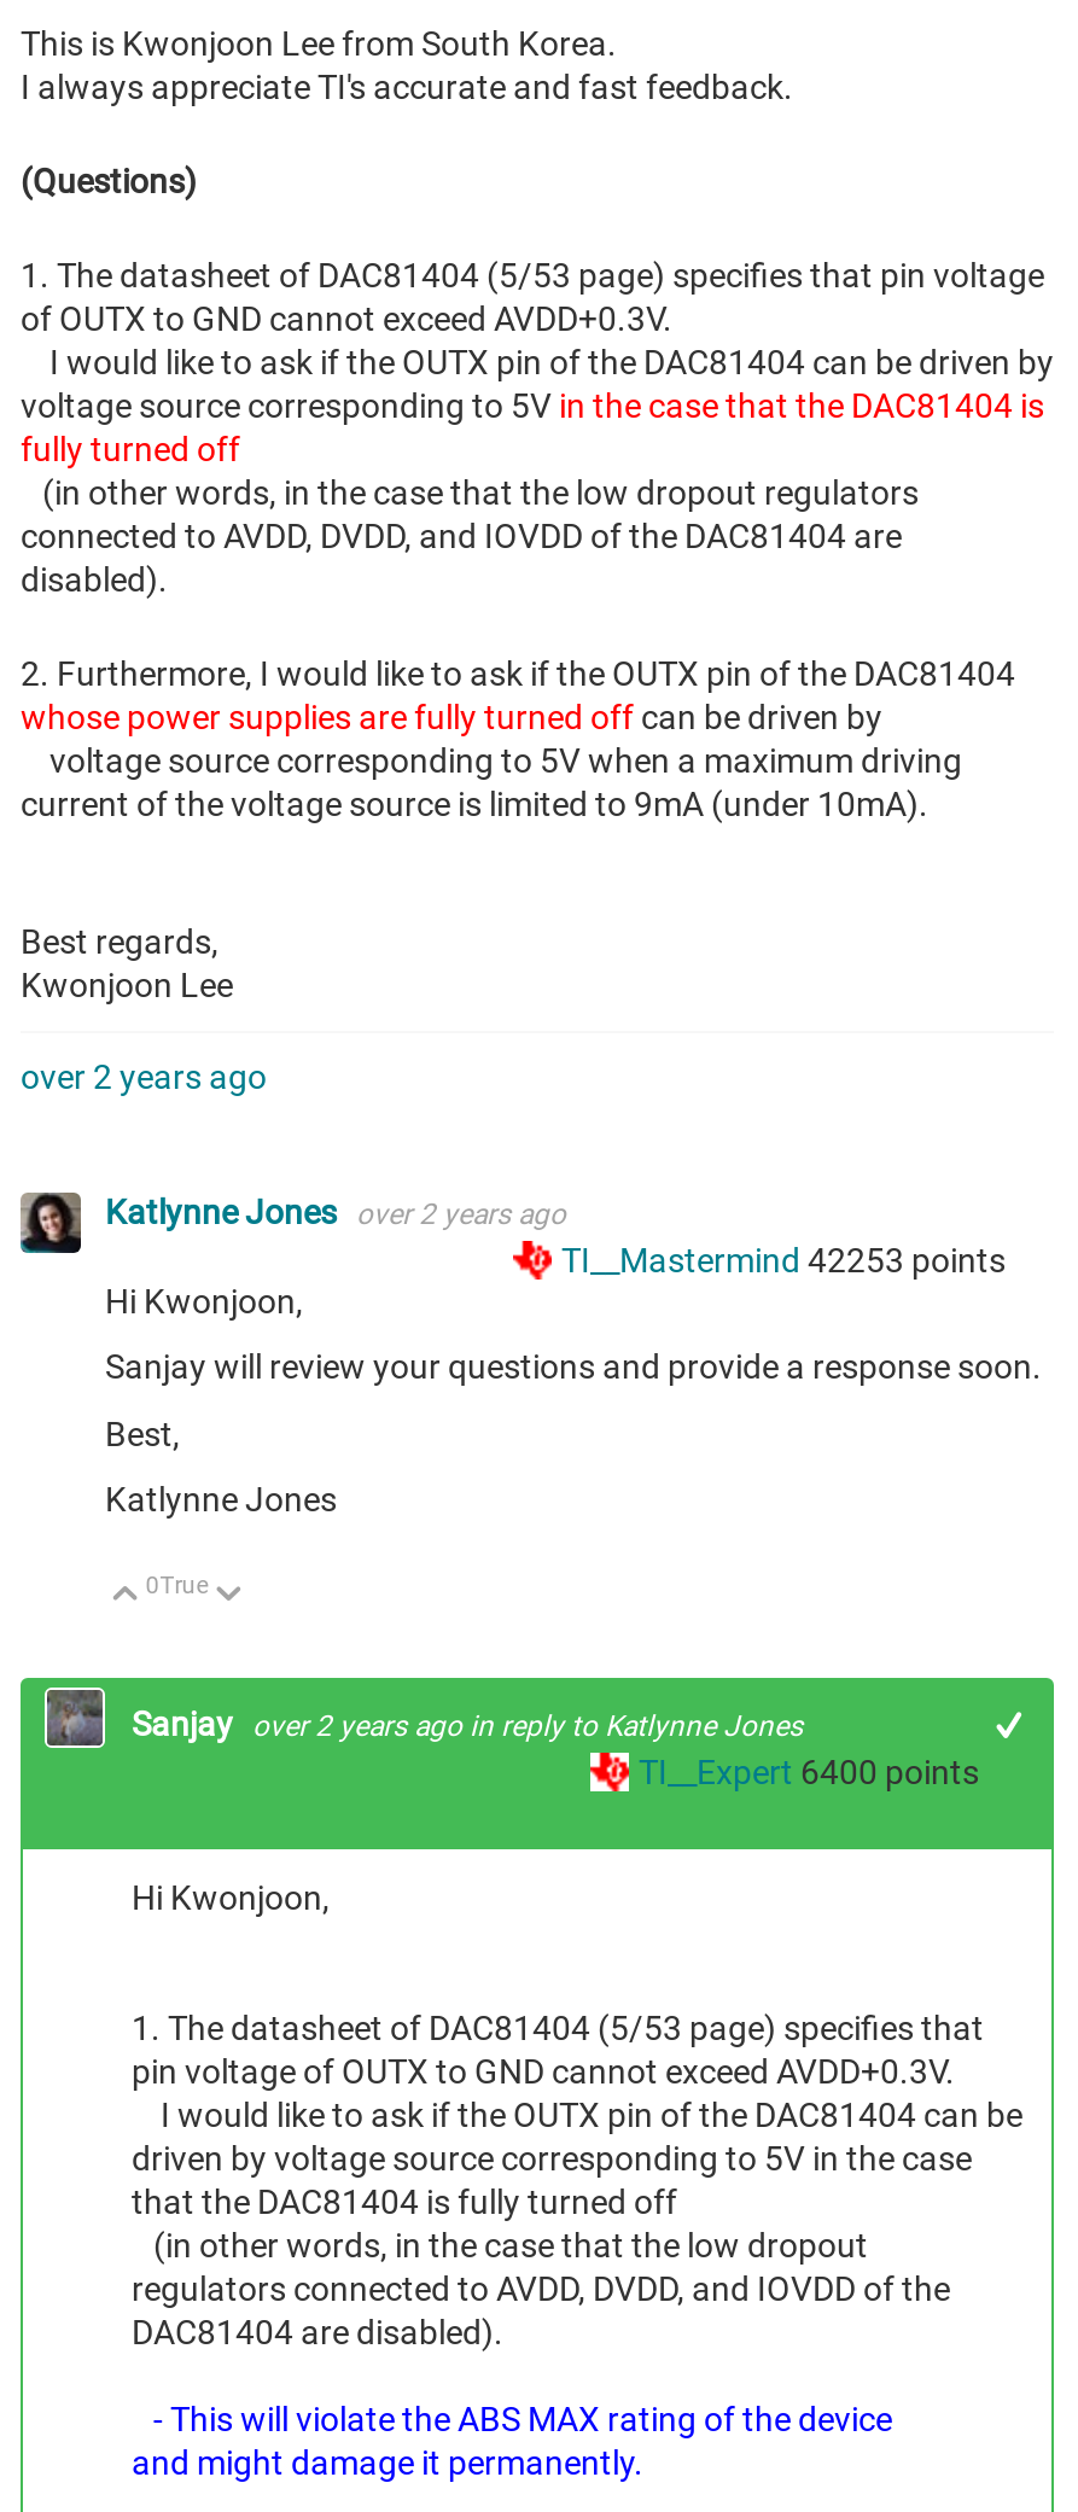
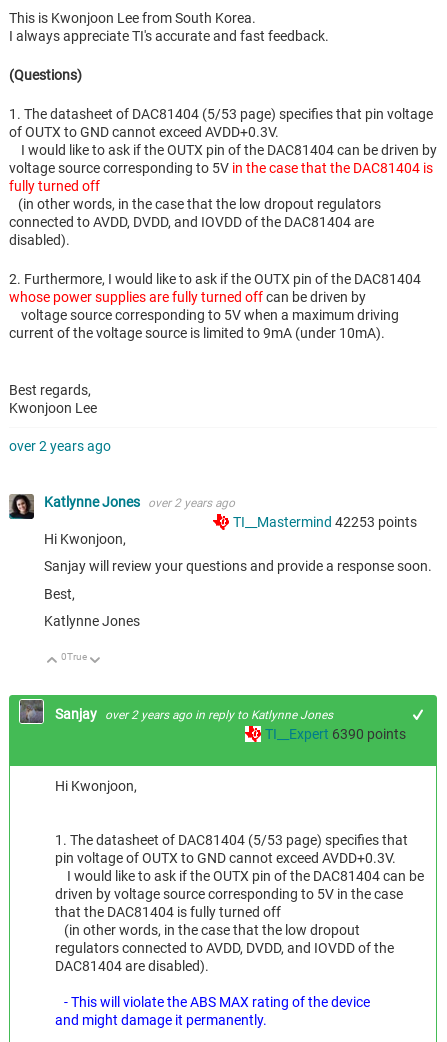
- TI__Expert 6400 points
+ TI__Expert 6390 points
